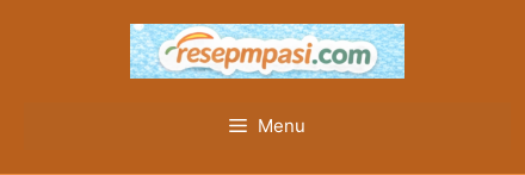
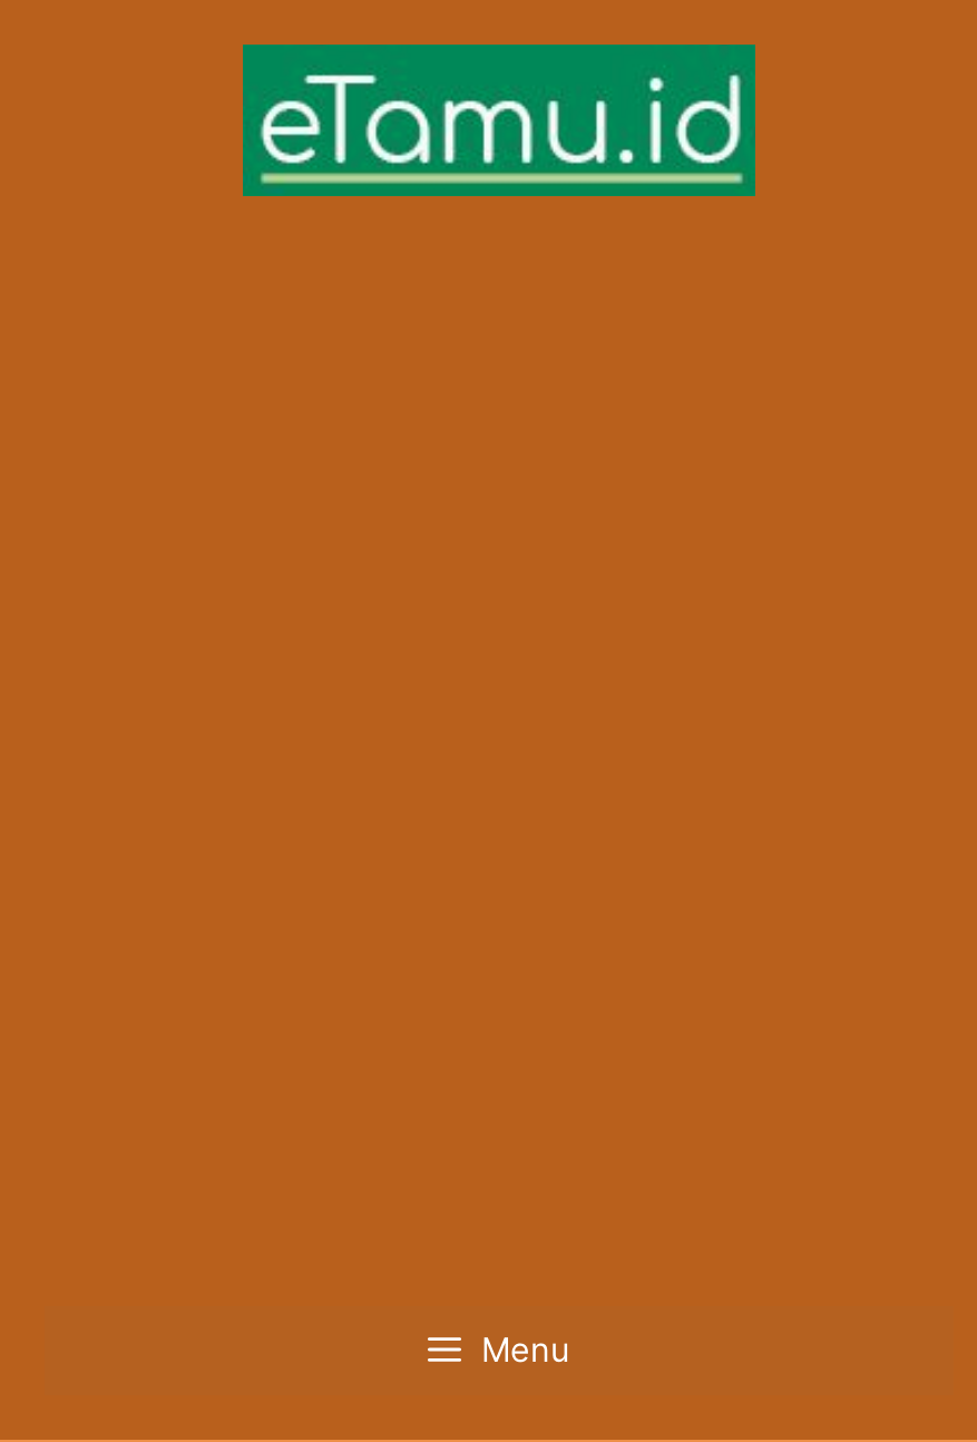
- [image]
+ [image]
